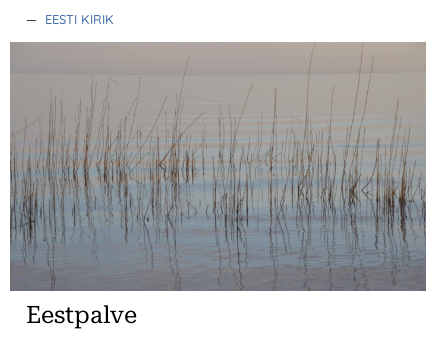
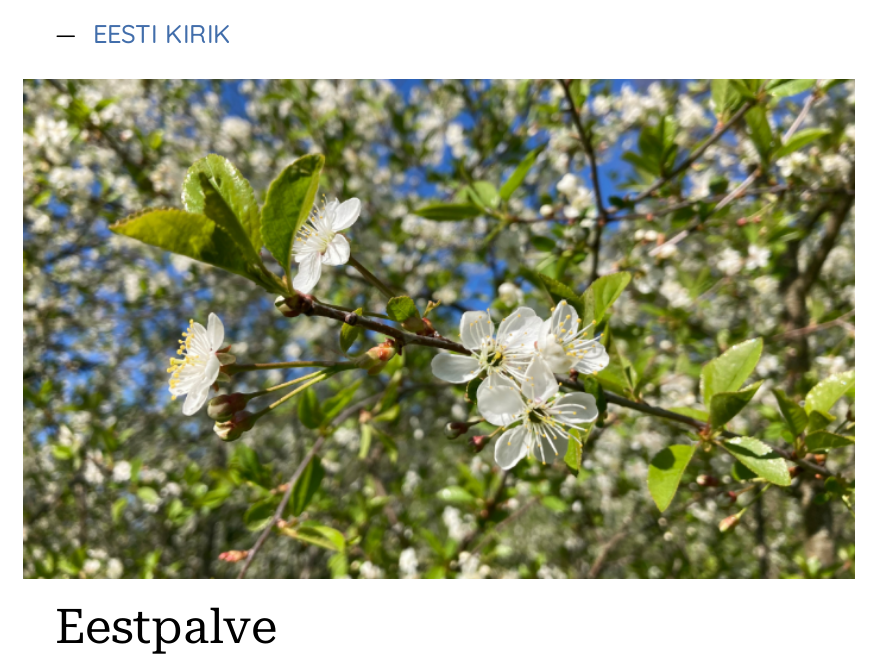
- [image]
+ [image]
